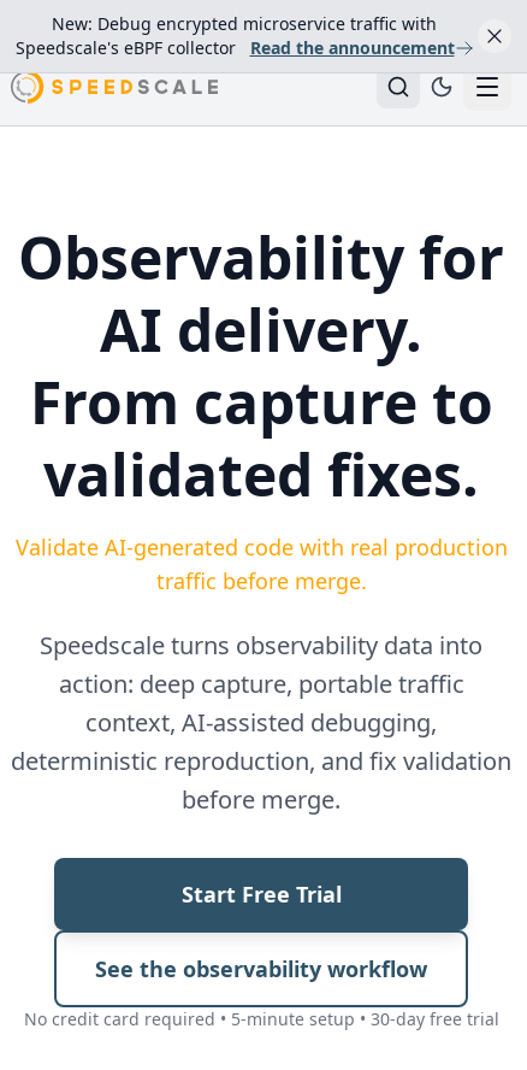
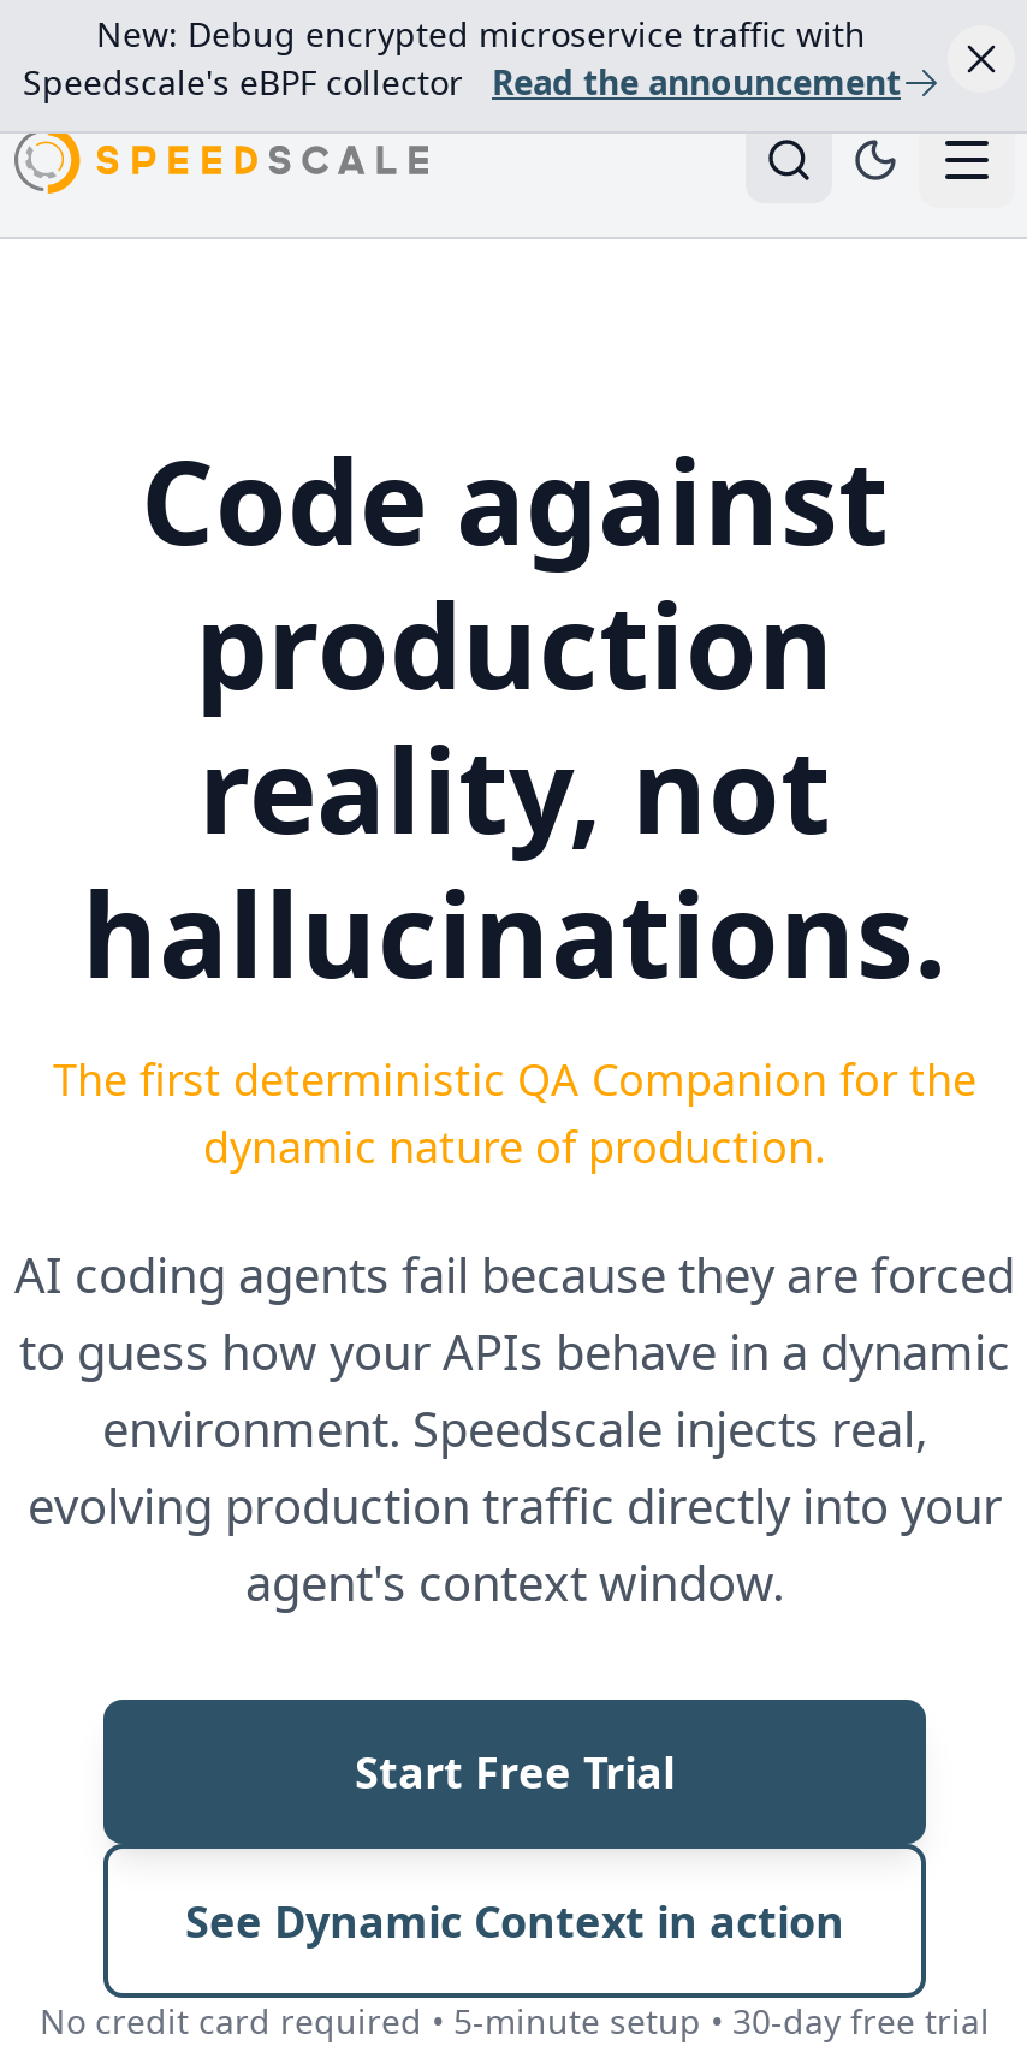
- Observability for
- AI delivery.
- From capture to
- validated fixes.
- Validate AI-generated code with real production
- traffic before merge.
+ Code against
+ production
+ reality, not
+ hallucinations.
+ The first deterministic QA Companion for the
+ dynamic nature of production.

- Speedscale turns observability data into
- action: deep capture, portable traffic
- context, AI-assisted debugging,
- deterministic reproduction, and fix validation
- before merge.
+ AI coding agents fail because they are forced
+ to guess how your APIs behave in a dynamic
+ environment. Speedscale injects real,
+ evolving production traffic directly into your
+ agent's context window.

- See the observability workflow
+ See Dynamic Context in action
